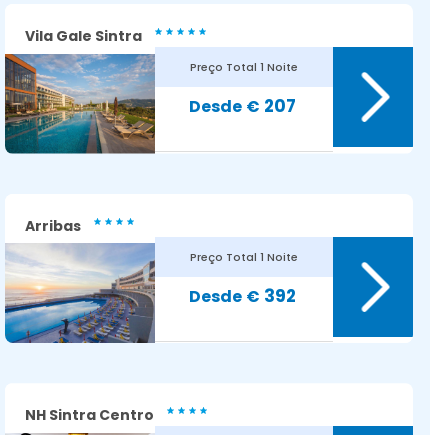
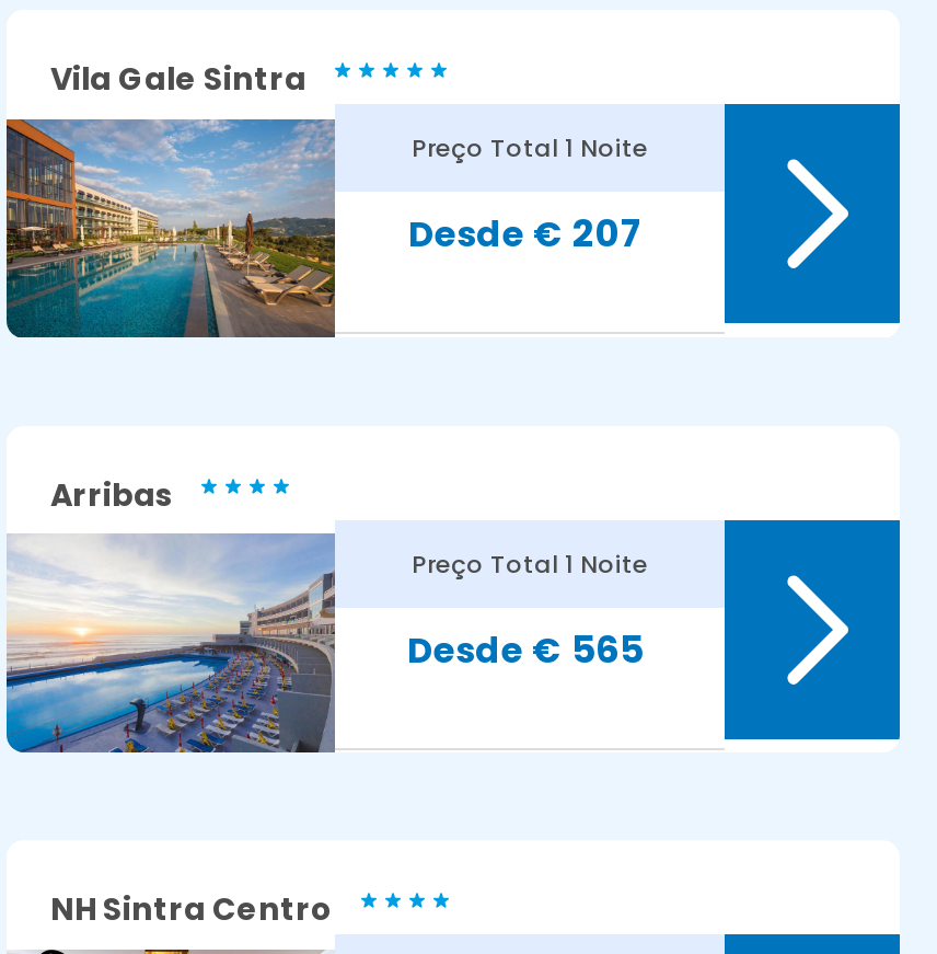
- €392
+ €565
